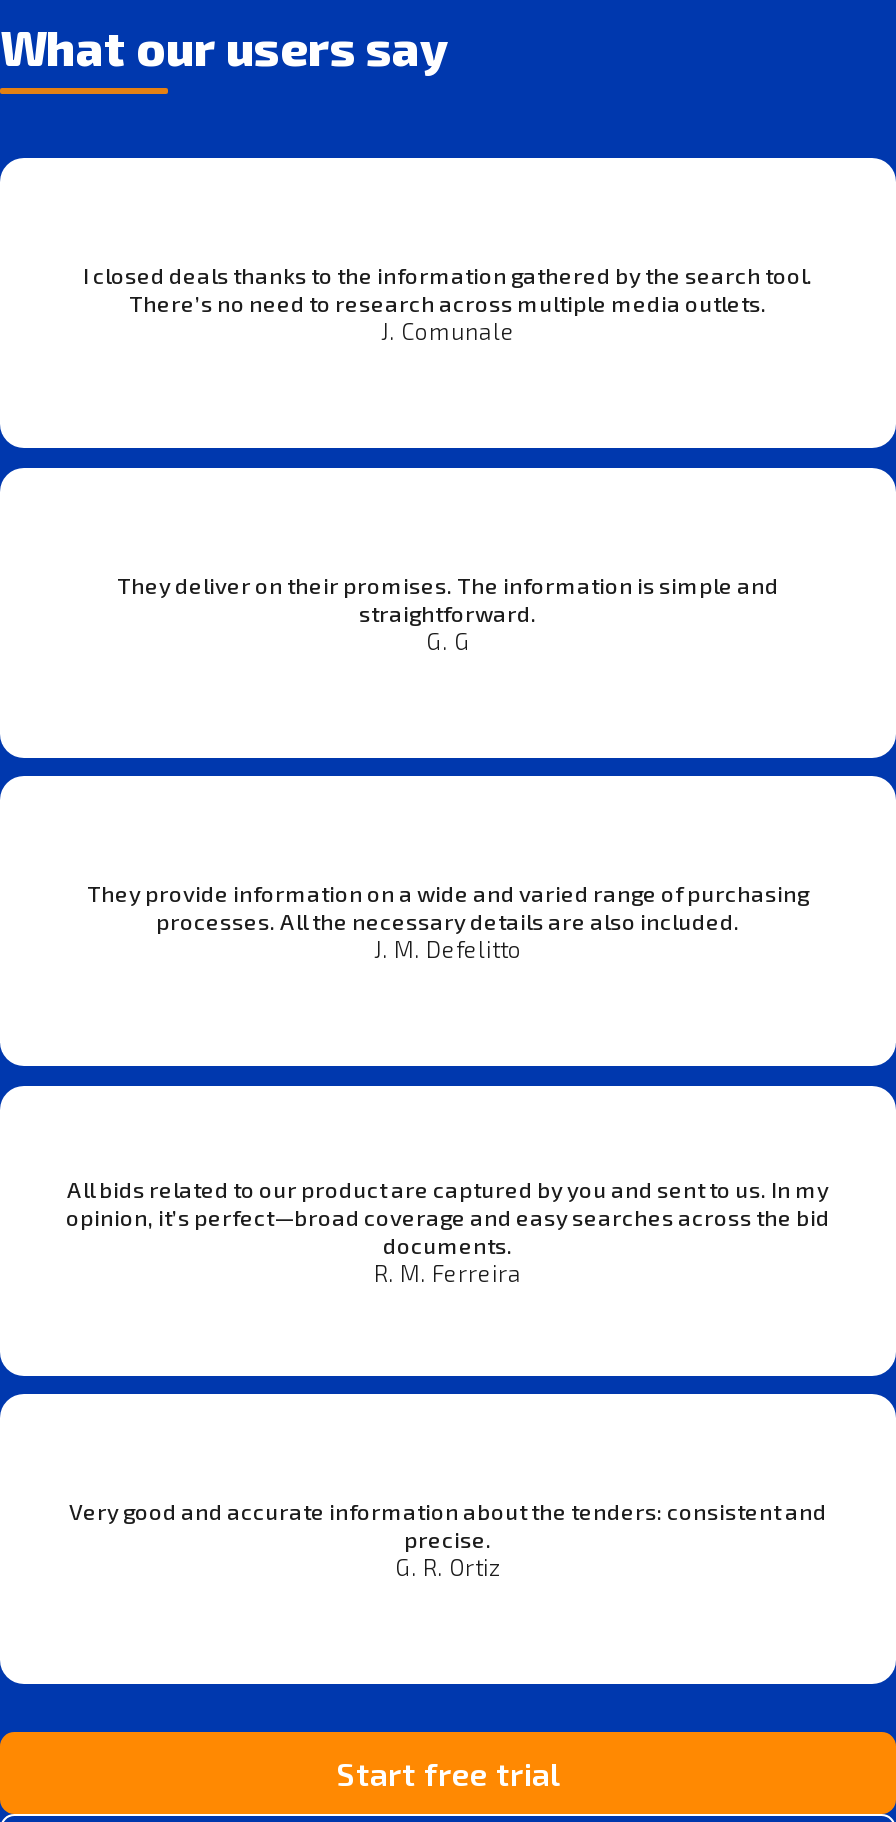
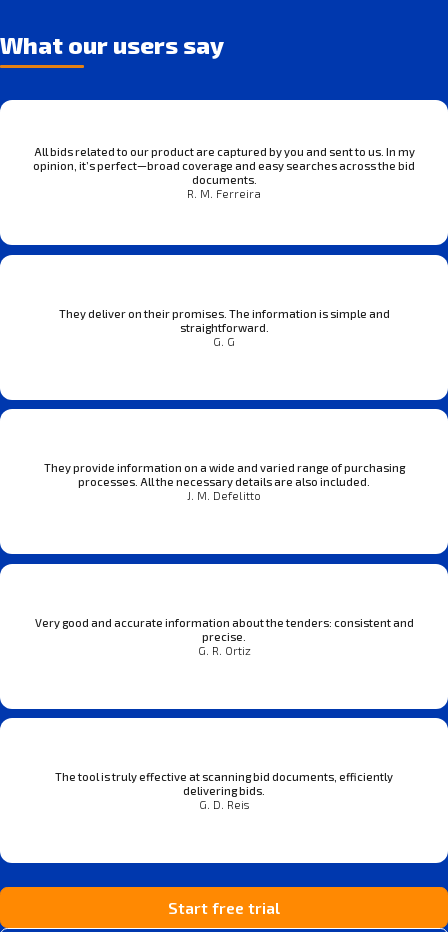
- I closed deals thanks to the information gathered by the search tool.
- There’s no need to research across multiple media outlets.
- J. Comunale

moved up: All bids related to our product are captured by you and sent to us. In my | opinion, it’s perfect—broad coverage and easy searches across the bid | documents. | R. M. Ferreira

moved up: Very good and accurate information about the tenders: consistent and | precise. | G. R. Ortiz

+ The tool is truly effective at scanning bid documents, efficiently
+ delivering bids.
+ G. D. Reis
